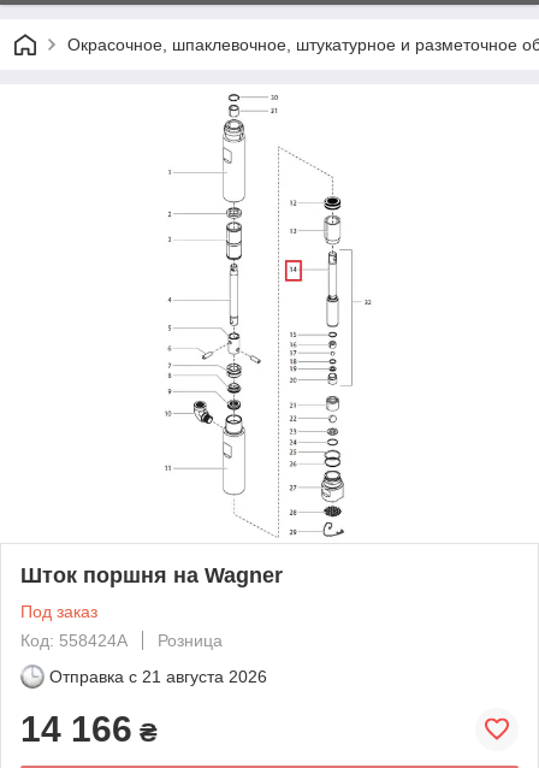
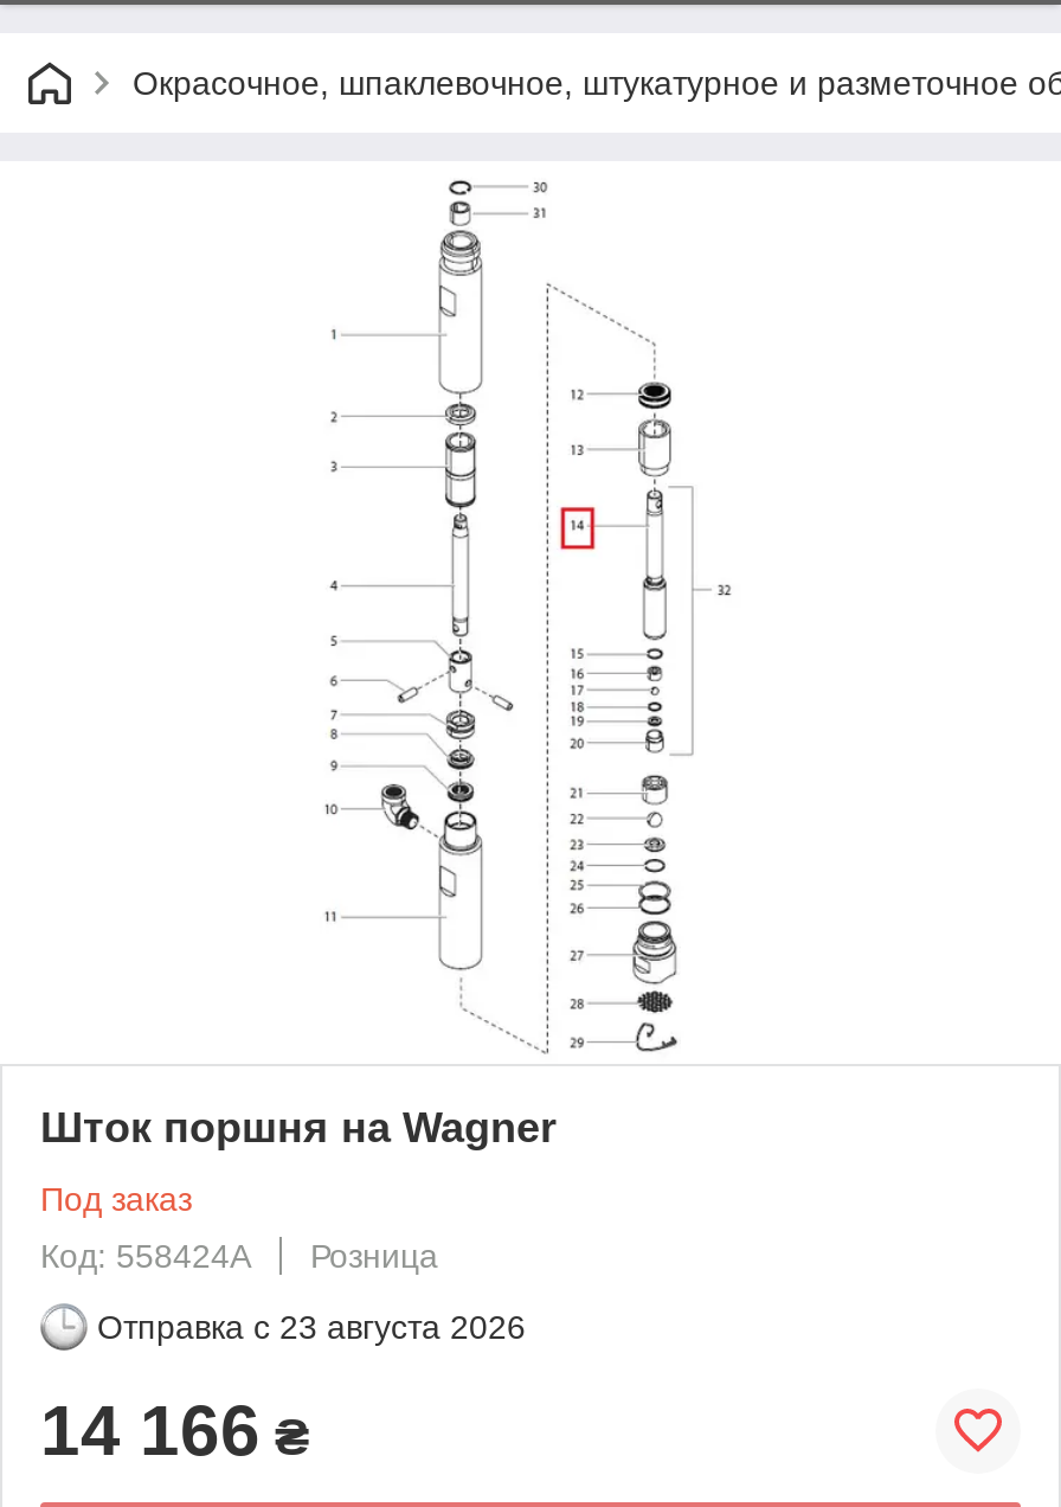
- Отправка с 21 августа 2026
+ Отправка с 23 августа 2026
